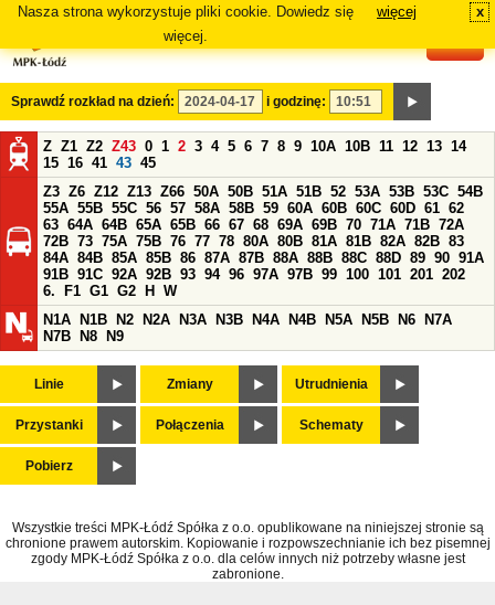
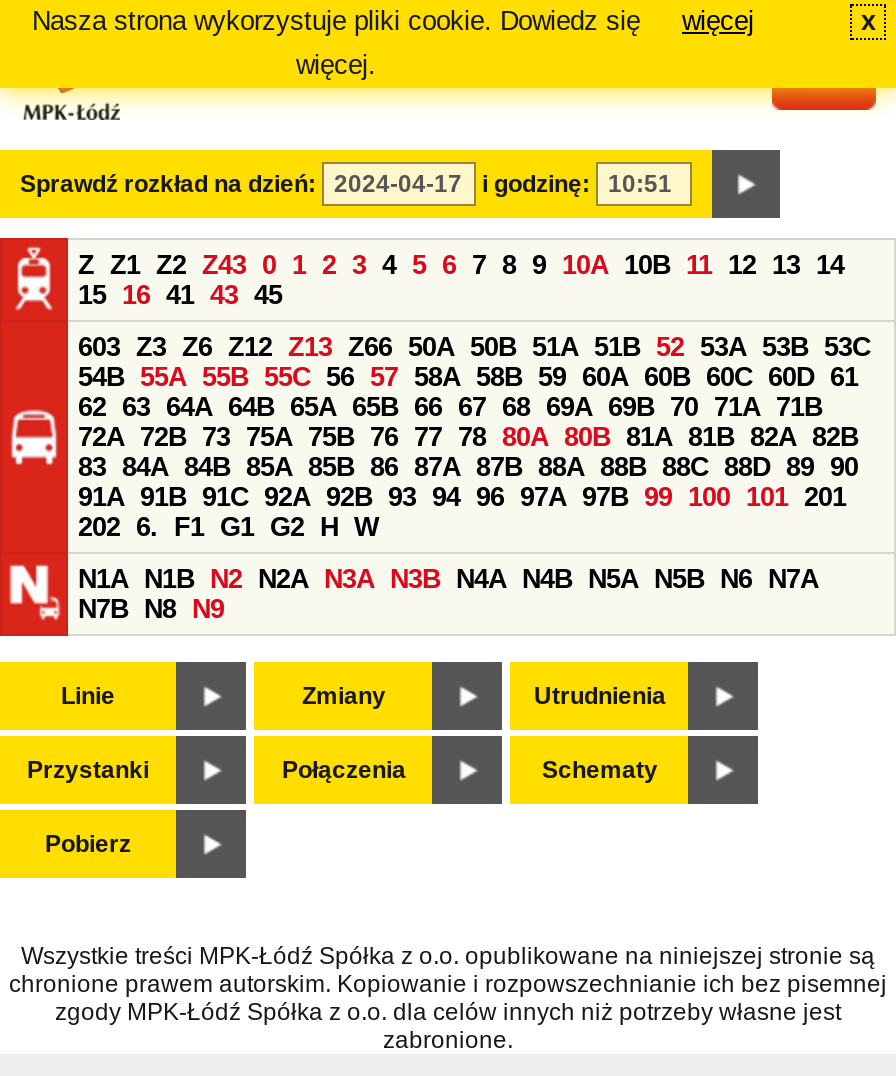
- Z3 Z6 Z12 Z13 Z66 50A 50B 51A 51B 52 53A 53B 53C 54B
- 55A 55B 55C 56 57 58A 58B 59 60A 60B 60C 60D 61 62
- 63 64A 64B 65A 65B 66 67 68 69A 69B 70 71A 71B 72A
- 72B 73 75A 75B 76 77 78 80A 80B 81A 81B 82A 82B 83
- 84A 84B 85A 85B 86 87A 87B 88A 88B 88C 88D 89 90 91A
- 91B 91C 92A 92B 93 94 96 97A 97B 99 100 101 201 202
- 6. F1 G1 G2 H W
+ 603 Z3 Z6 Z12 Z13 Z66 50A 50B 51A 51B 52 53A 53B 53C
+ 54B 55A 55B 55C 56 57 58A 58B 59 60A 60B 60C 60D 61
+ 62 63 64A 64B 65A 65B 66 67 68 69A 69B 70 71A 71B
+ 72A 72B 73 75A 75B 76 77 78 80A 80B 81A 81B 82A 82B
+ 83 84A 84B 85A 85B 86 87A 87B 88A 88B 88C 88D 89 90
+ 91A 91B 91C 92A 92B 93 94 96 97A 97B 99 100 101 201
+ 202 6. F1 G1 G2 H W
